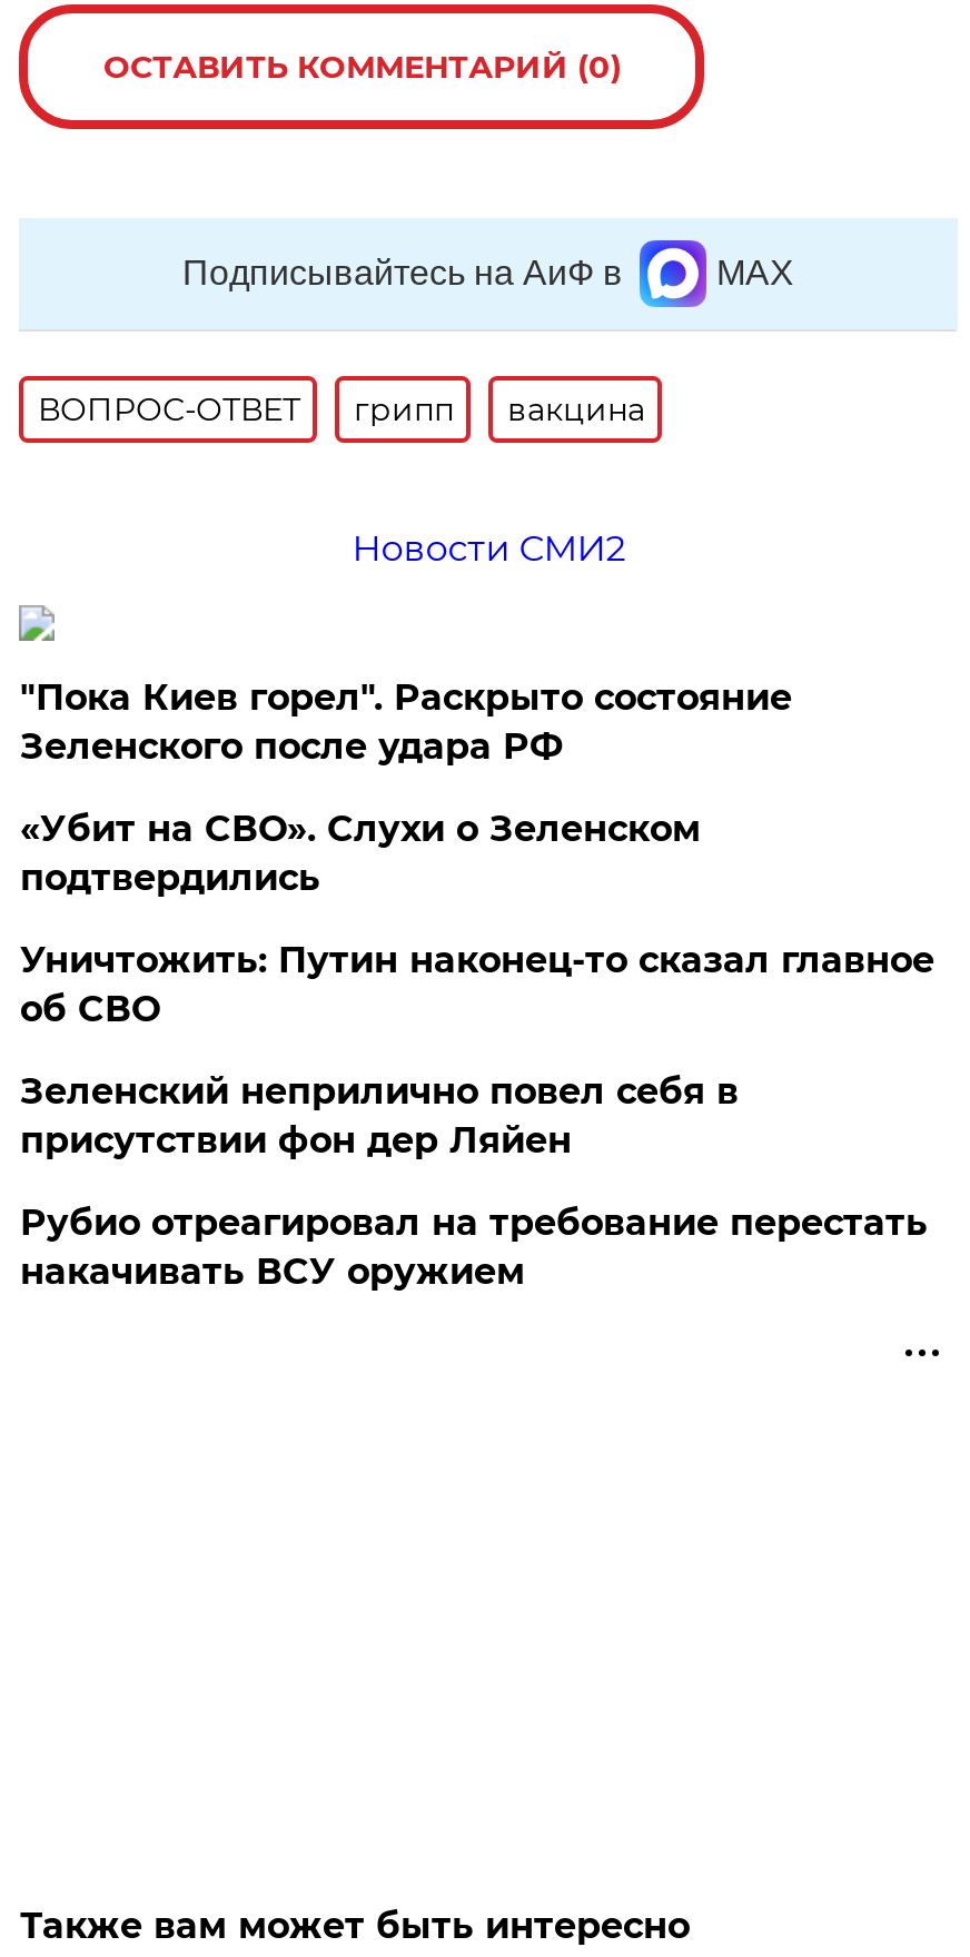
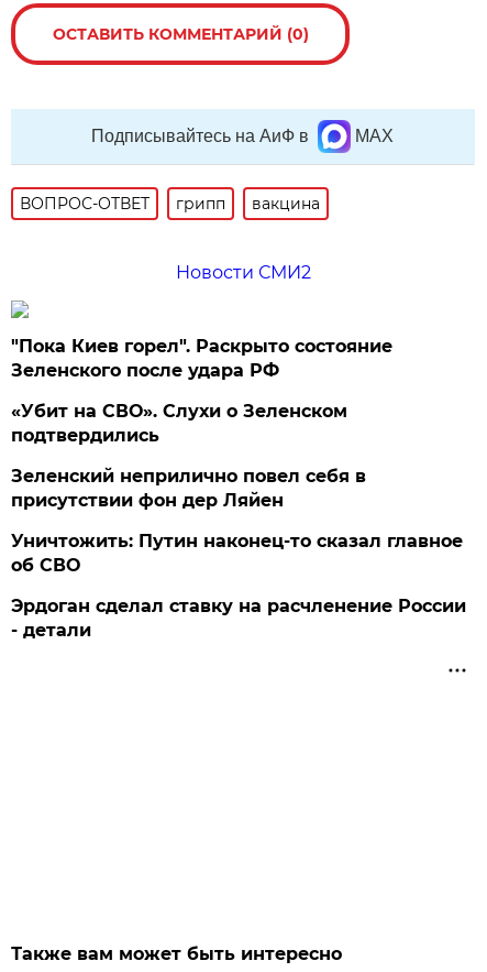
moved down: Уничтожить: Путин наконец-то сказал главное | об СВО

moved up: Зеленский неприлично повел cебя в | присутствии фон дер Ляйен

- Рубио отреагировал на требование перестать
- накачивать ВСУ оружием
+ Эрдоган сделал ставку на расчленение России
+ - детали
